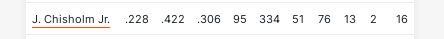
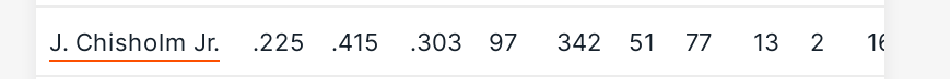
- .228
+ .225

- .422
+ .415

- .306
+ .303

- 95
+ 97

- 334
+ 342

- 76
+ 77
